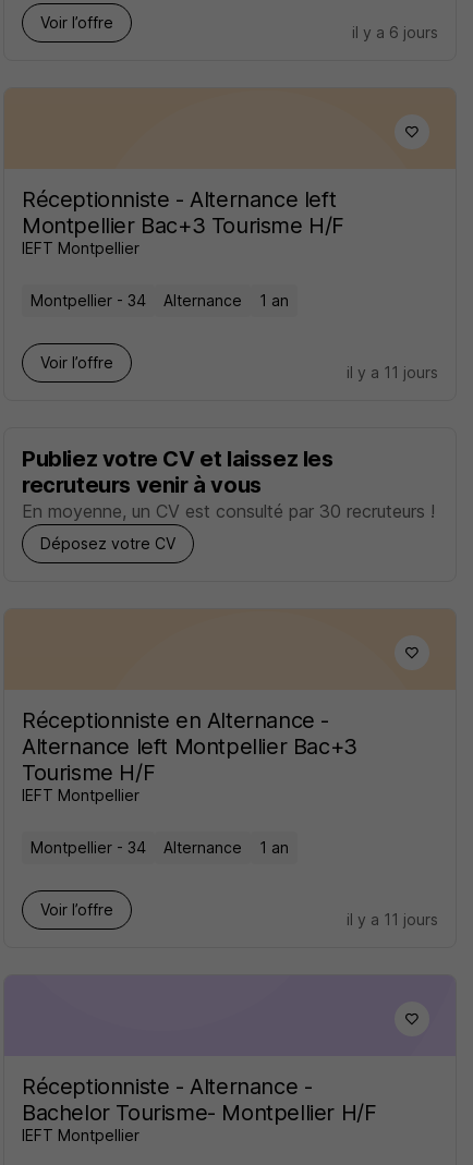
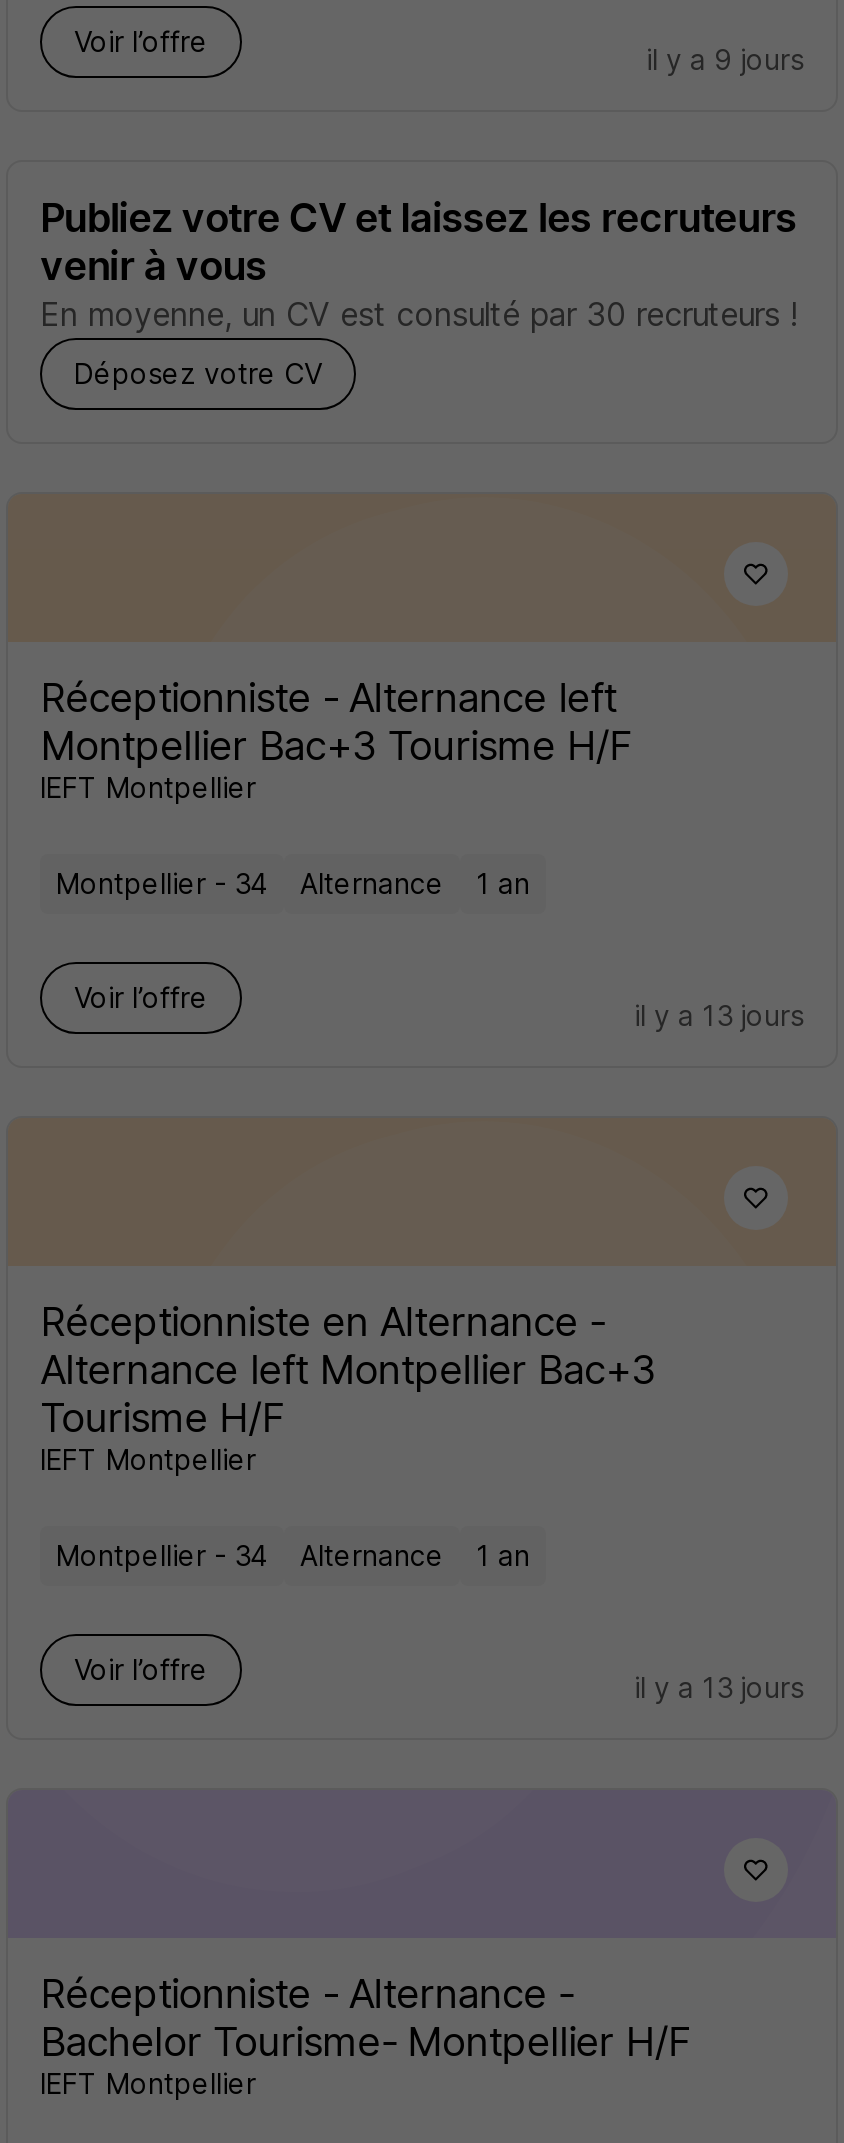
- il y a 6 jours
+ il y a 9 jours
+ Publiez votre CV et laissez les recruteurs
+ venir à vous

moved down: Réceptionniste - Alternance Ieft | Montpellier Bac+3 Tourisme H/F | IEFT Montpellier | Montpellier - 34 | Alternance | 1 an | Voir l’offre

- il y a 11 jours
- Publiez votre CV et laissez les
- recruteurs venir à vous
+ il y a 13 jours

moved up: En moyenne, un CV est consulté par 30 recruteurs ! | Déposez votre CV

- il y a 11 jours
+ il y a 13 jours
